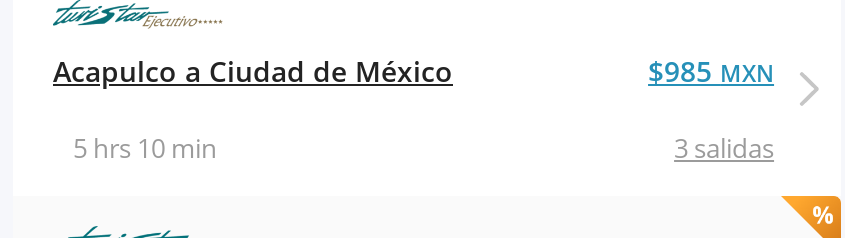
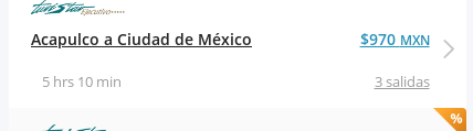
- $985 MXN
+ $970 MXN
